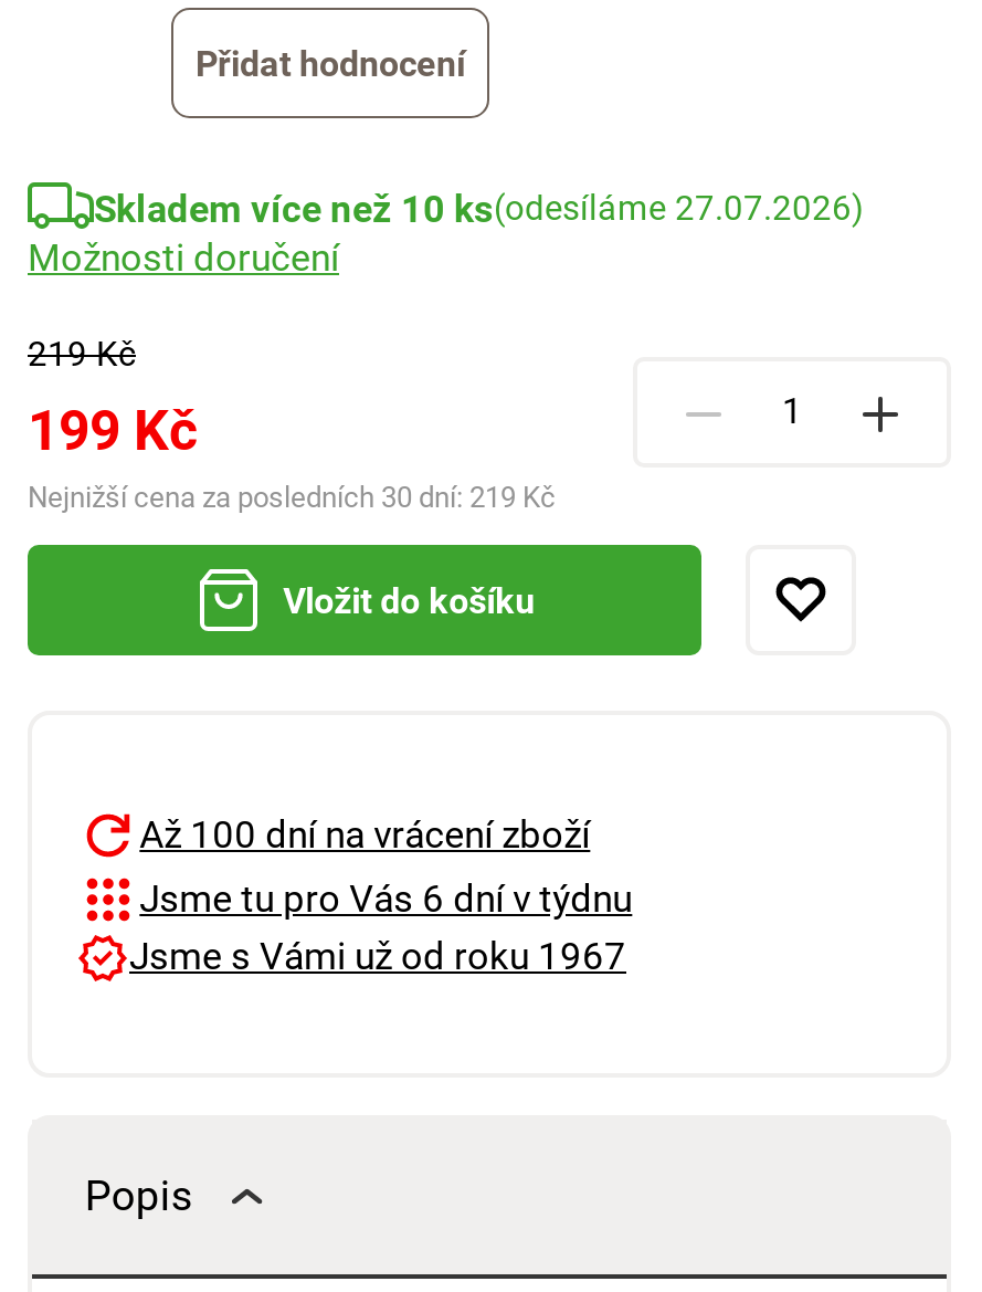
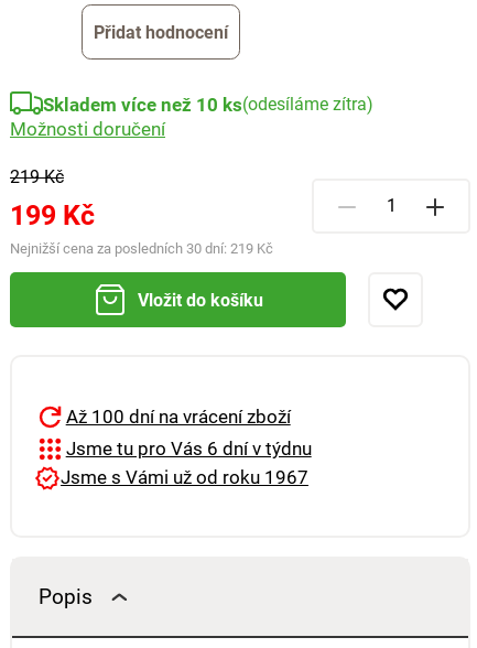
- Skladem více než 10 ks(odesíláme 27.07.2026)
+ Skladem více než 10 ks(odesíláme zítra)
